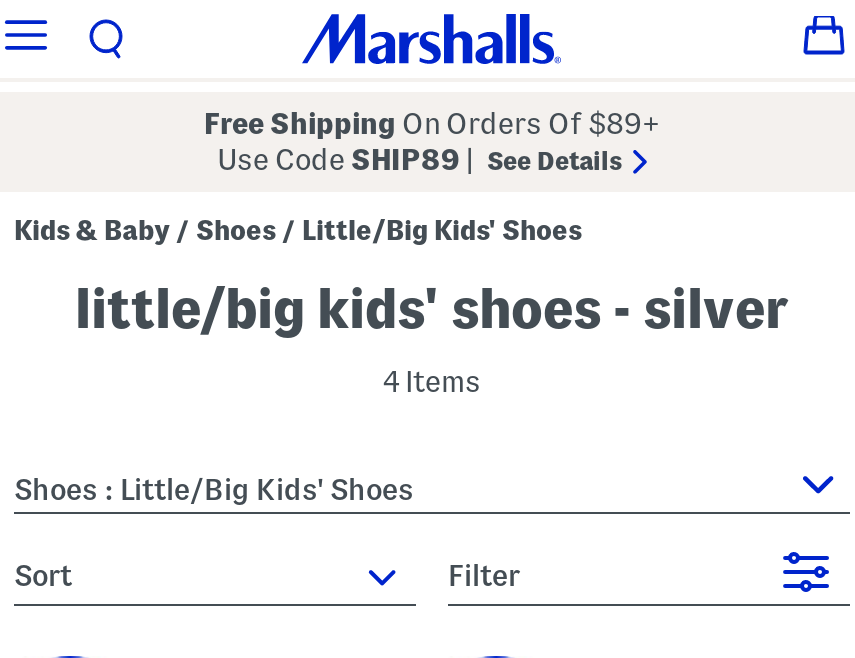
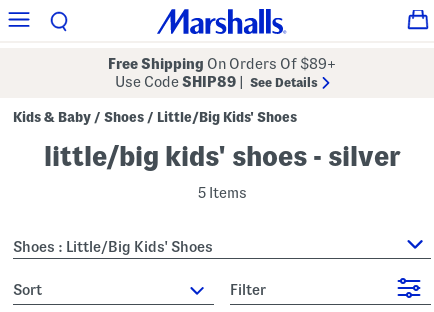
- 4 Items
+ 5 Items
